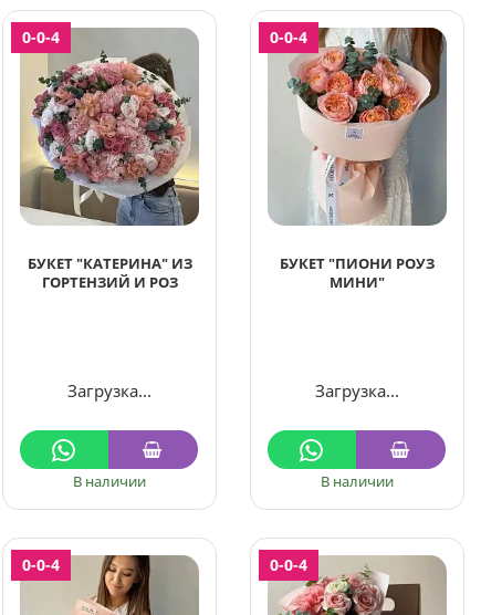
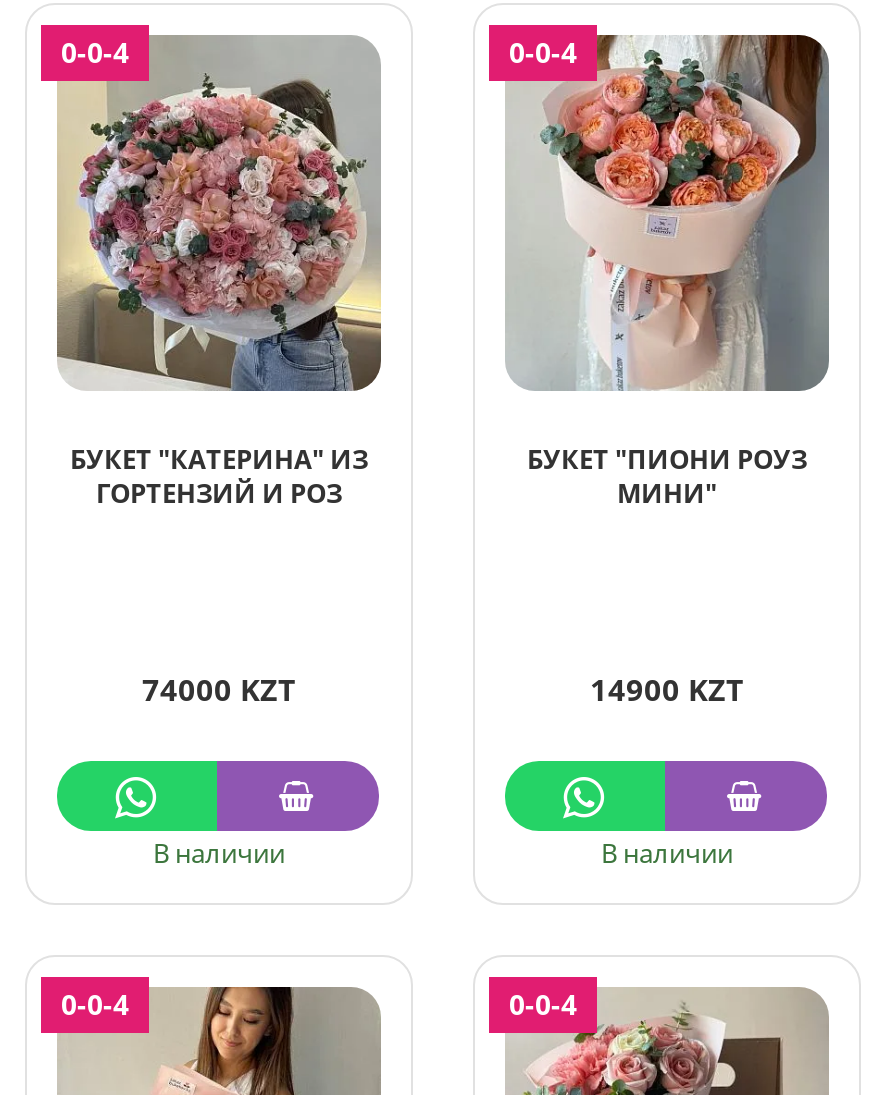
- Загрузка...
+ 74000 KZT

- Загрузка...
+ 14900 KZT
